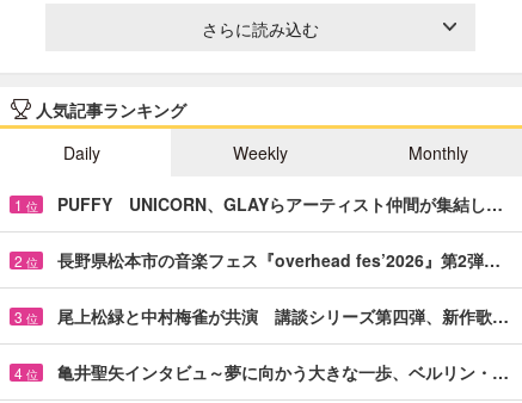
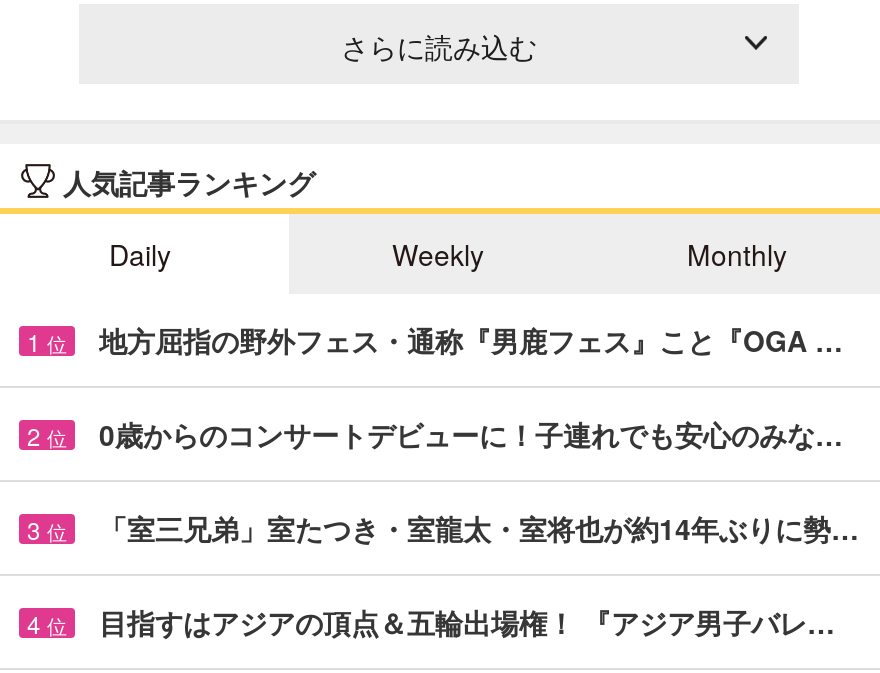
- PUFFY UNICORN、GLAYらアーティスト仲間が集結し…
+ 地方屈指の野外フェス・通称『男鹿フェス』こと『OGA …

- 長野県松本市の音楽フェス『overhead fes’2026』第2弾…
+ 0歳からのコンサートデビューに！子連れでも安心のみな…

- 尾上松緑と中村梅雀が共演 講談シリーズ第四弾、新作歌…
+ 「室三兄弟」室たつき・室龍太・室将也が約14年ぶりに勢…

- 亀井聖矢インタビュ～夢に向かう大きな一歩、ベルリン・…
+ 目指すはアジアの頂点＆五輪出場権！ 『アジア男子バレ…
